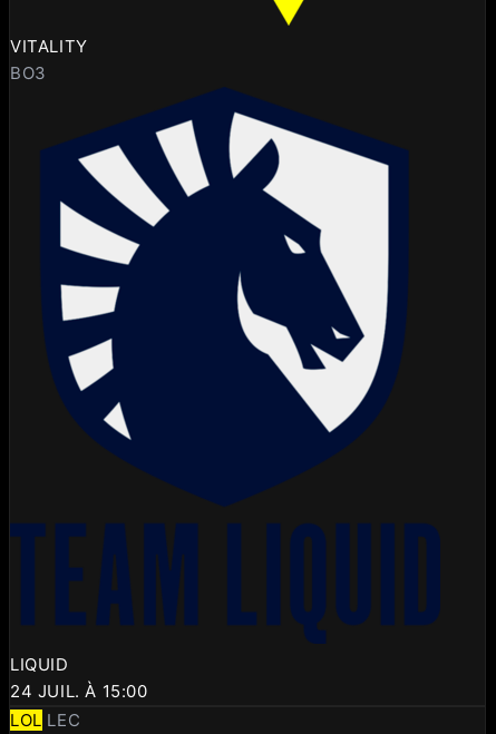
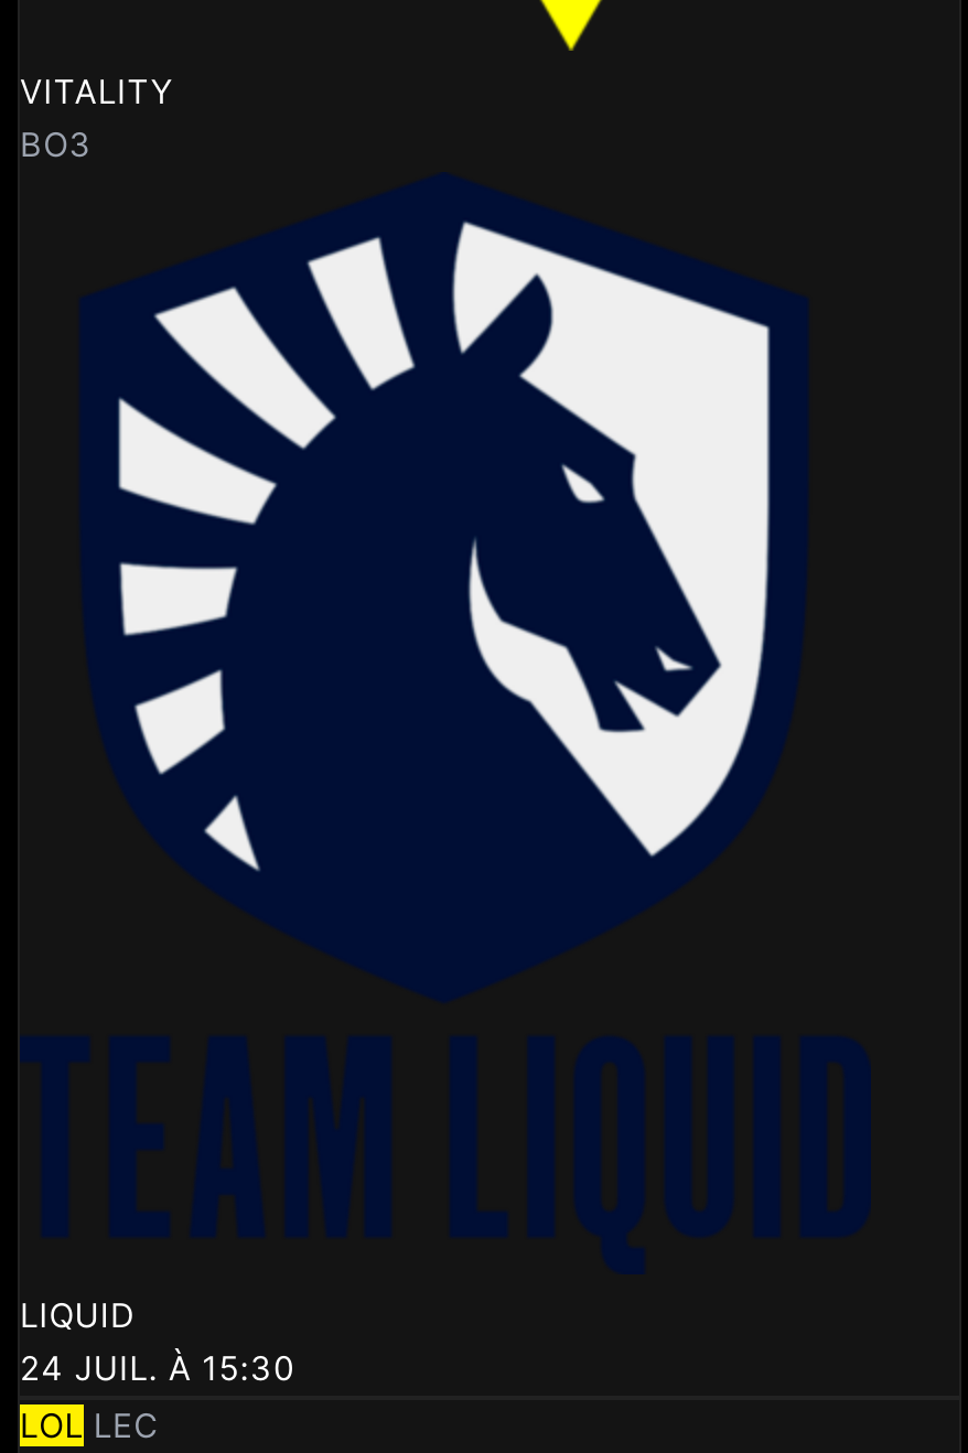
- 24 JUIL. À 15:00
+ 24 JUIL. À 15:30
